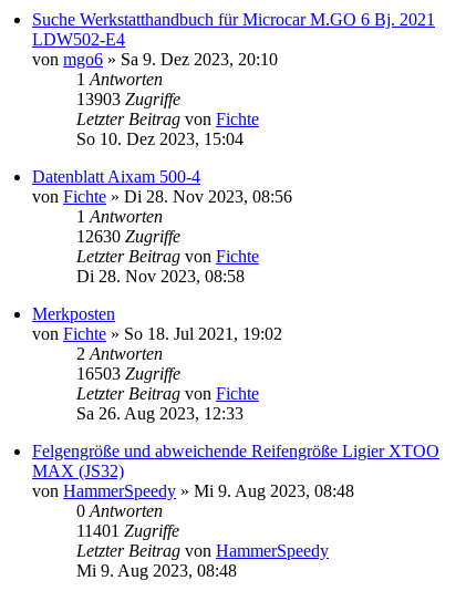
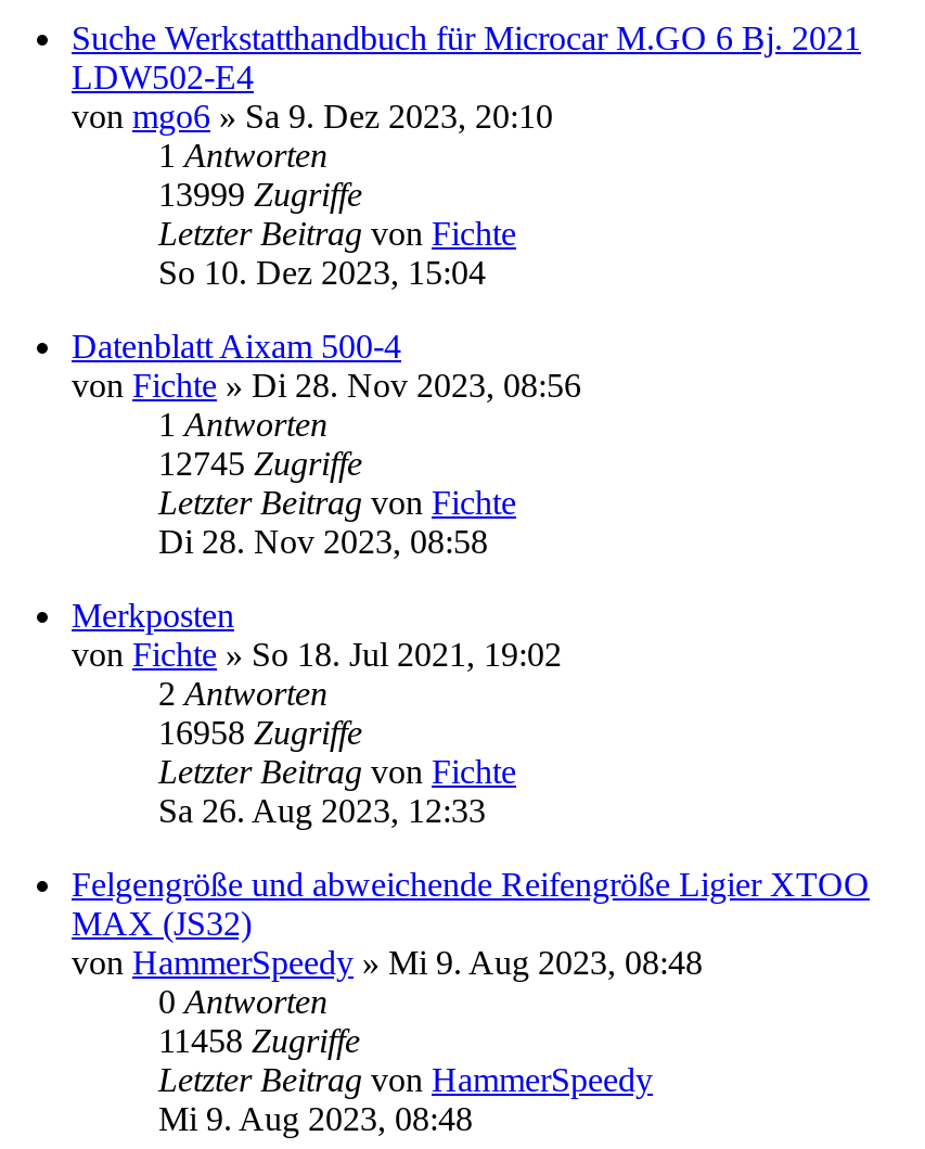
- 13903 Zugriffe
+ 13999 Zugriffe

- 12630 Zugriffe
+ 12745 Zugriffe

- 16503 Zugriffe
+ 16958 Zugriffe

- 11401 Zugriffe
+ 11458 Zugriffe
